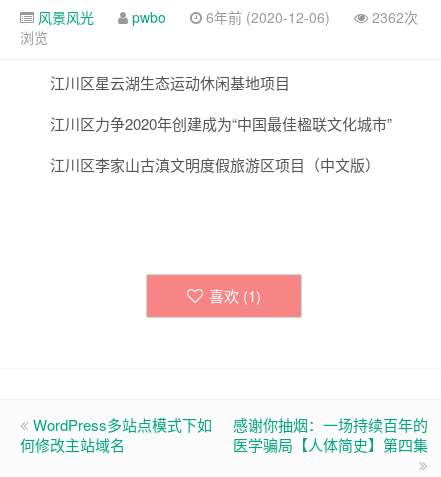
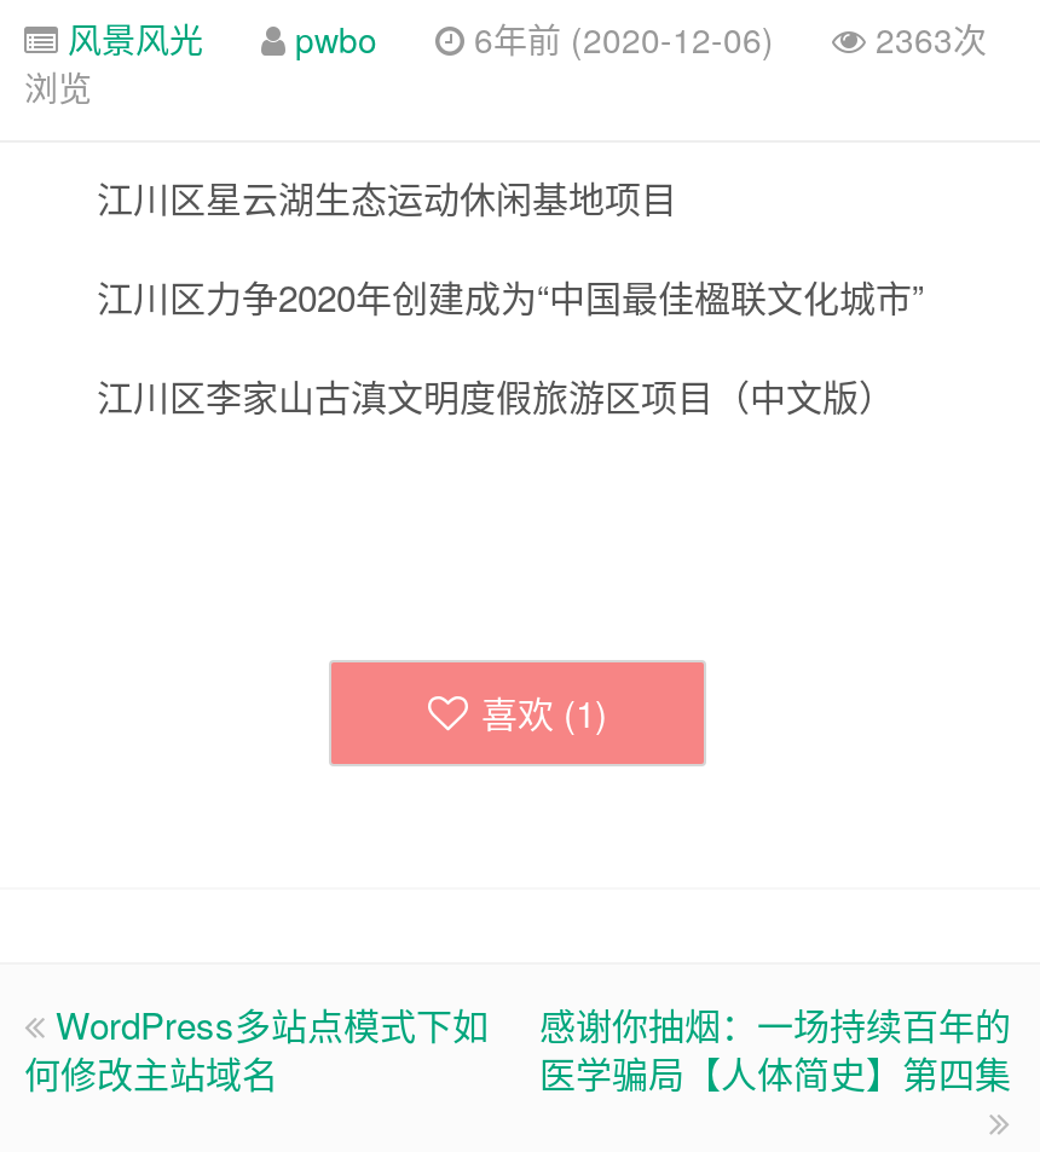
- 2362次
+ 2363次
